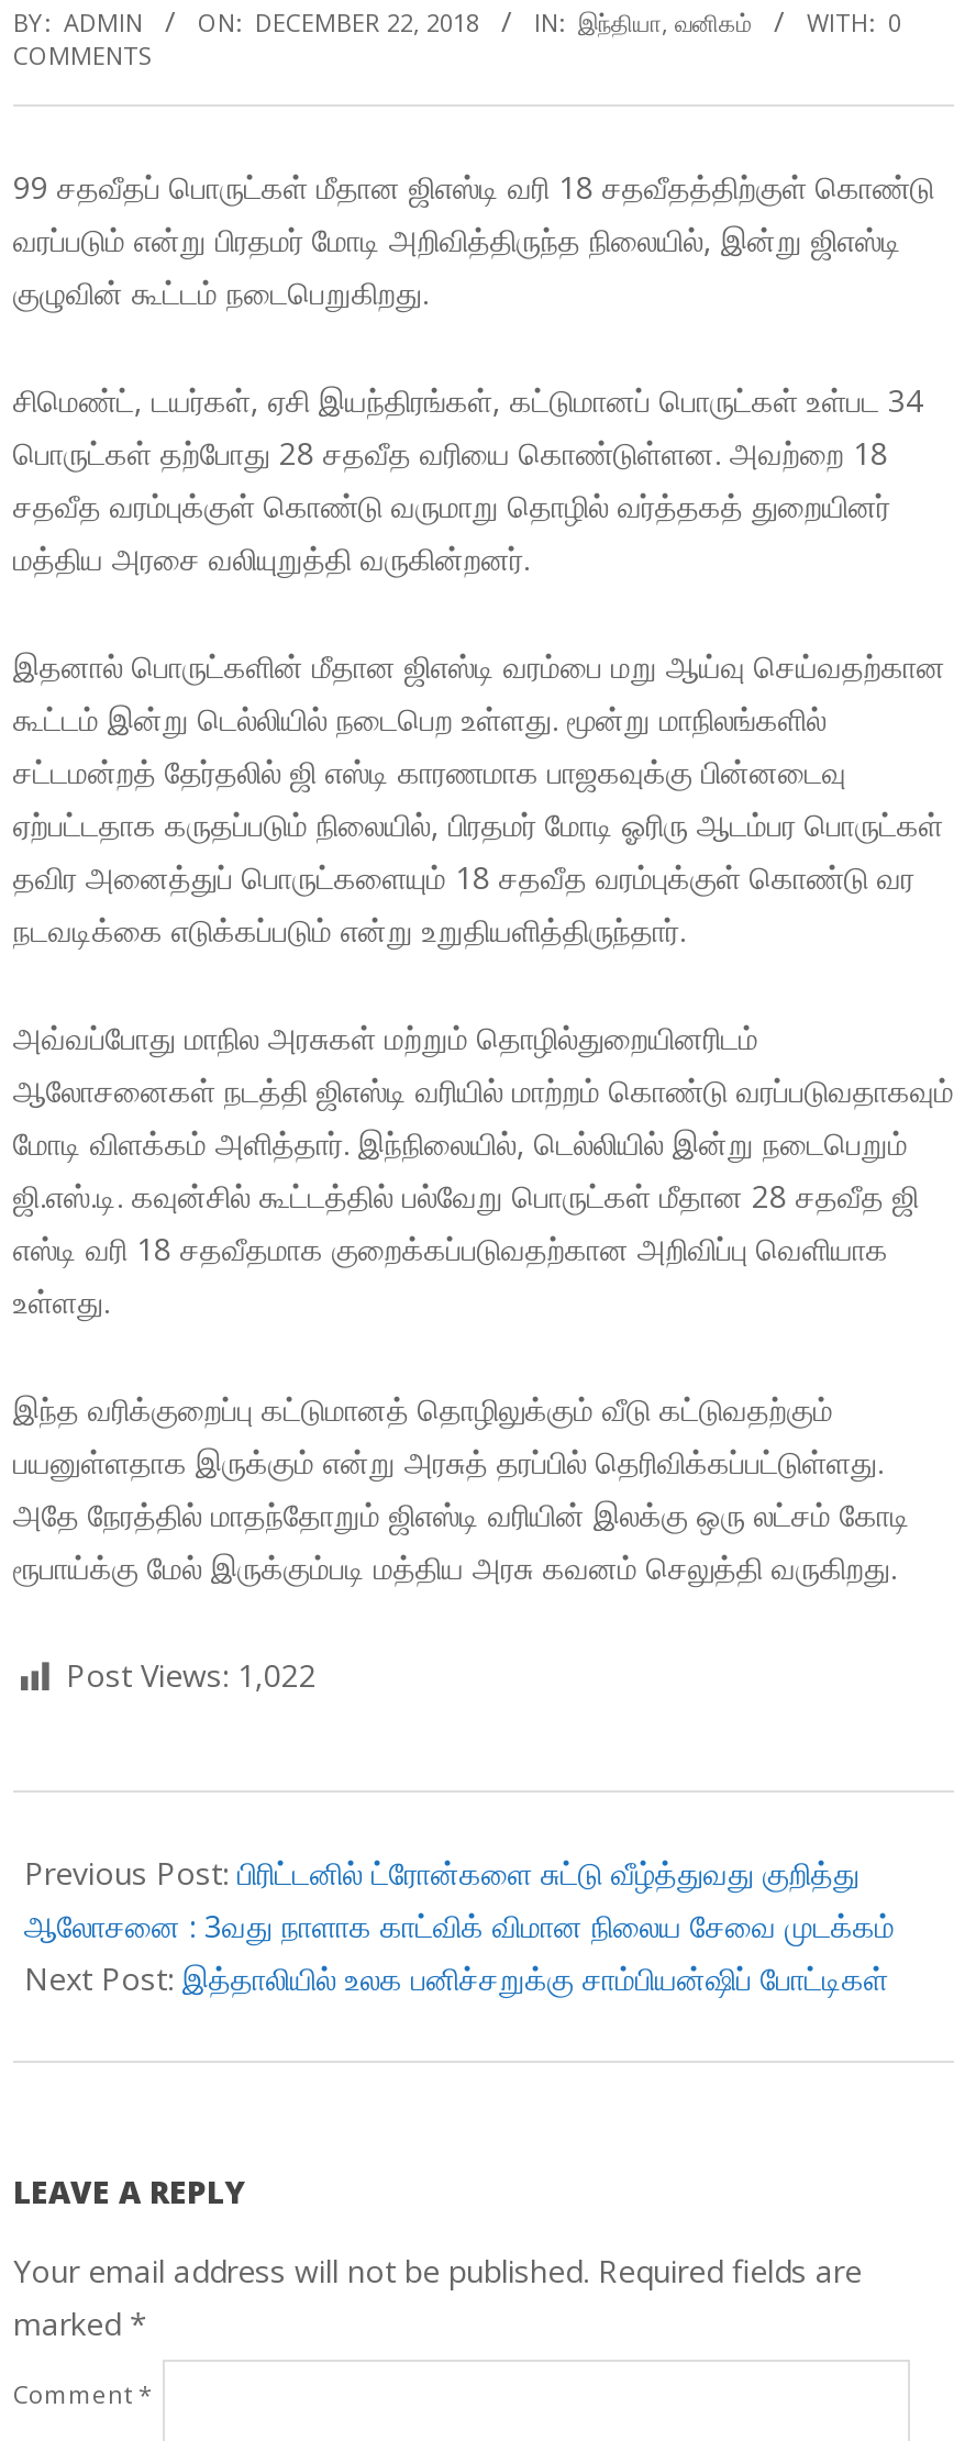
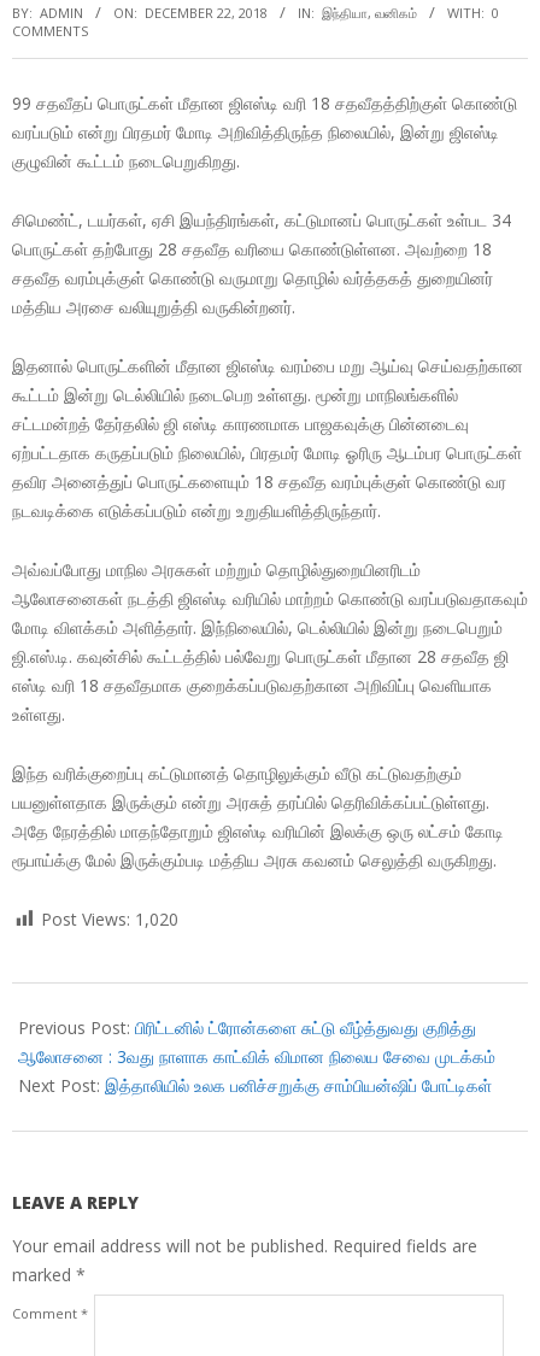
- Post Views: 1,022
+ Post Views: 1,020
